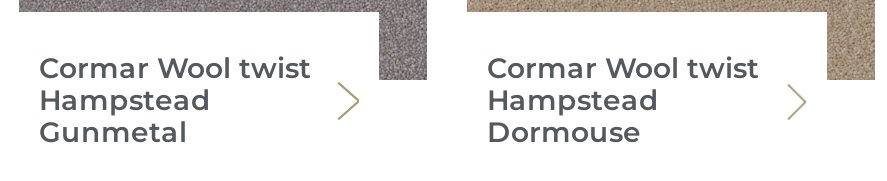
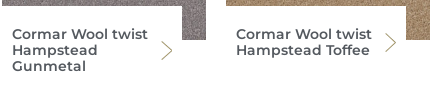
- Hampstead
- Dormouse
+ Hampstead Toffee
